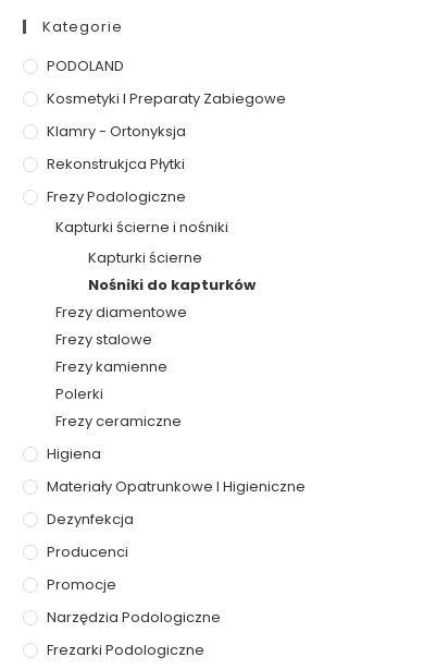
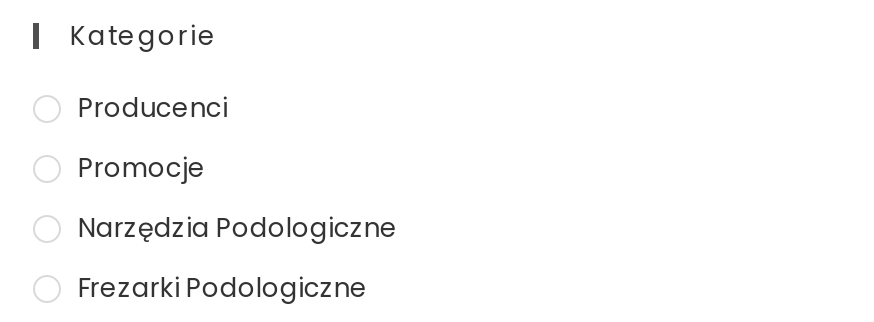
- PODOLAND
- Kosmetyki I Preparaty Zabiegowe
- Klamry - Ortonyksja
- Rekonstrukjca Płytki
- Frezy Podologiczne
- Kapturki ścierne i nośniki
- Kapturki ścierne
- Nośniki do kapturków
- Frezy diamentowe
- Frezy stalowe
- Frezy kamienne
- Polerki
- Frezy ceramiczne
- Higiena
- Materiały Opatrunkowe I Higieniczne
- Dezynfekcja
